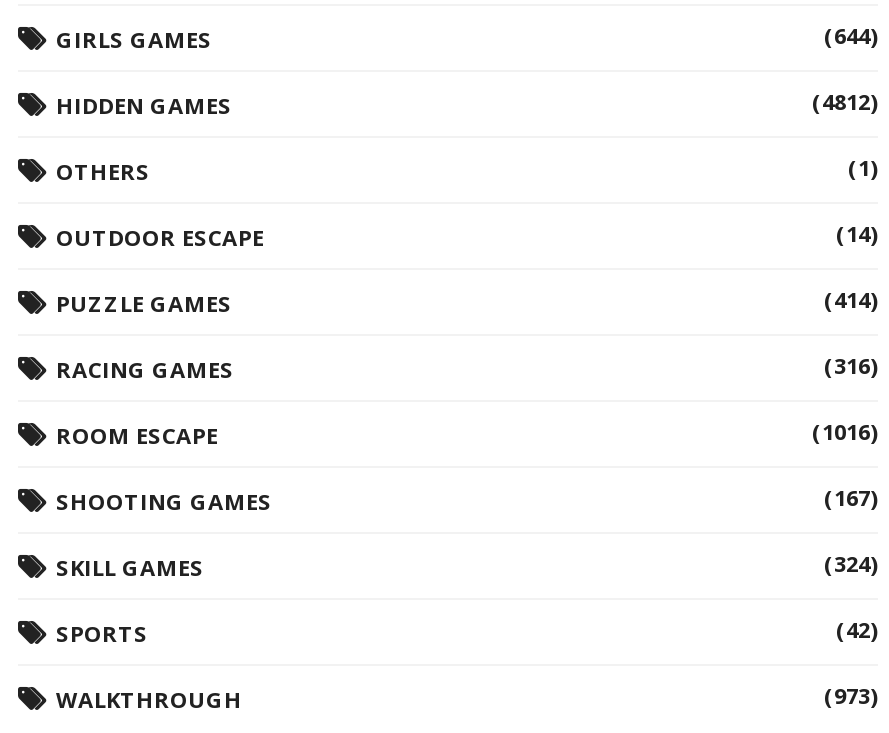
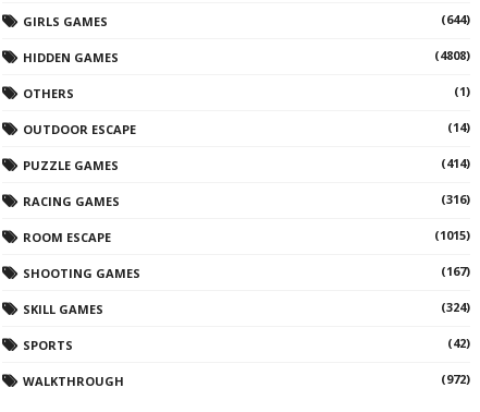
- (4812)
+ (4808)

- (1016)
+ (1015)

- (973)
+ (972)
